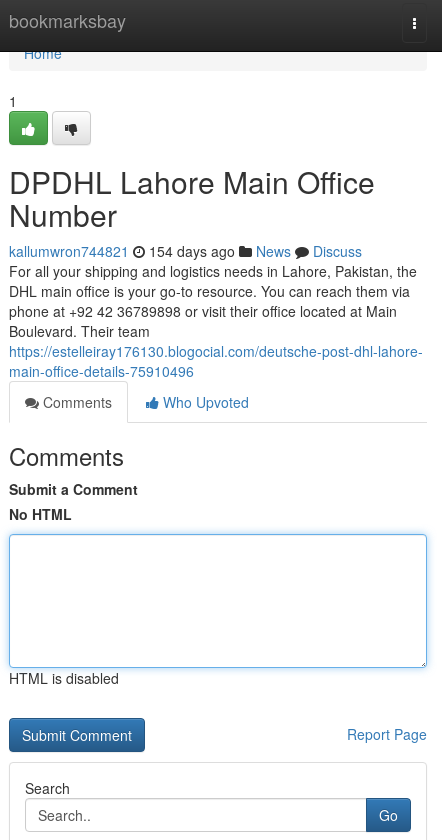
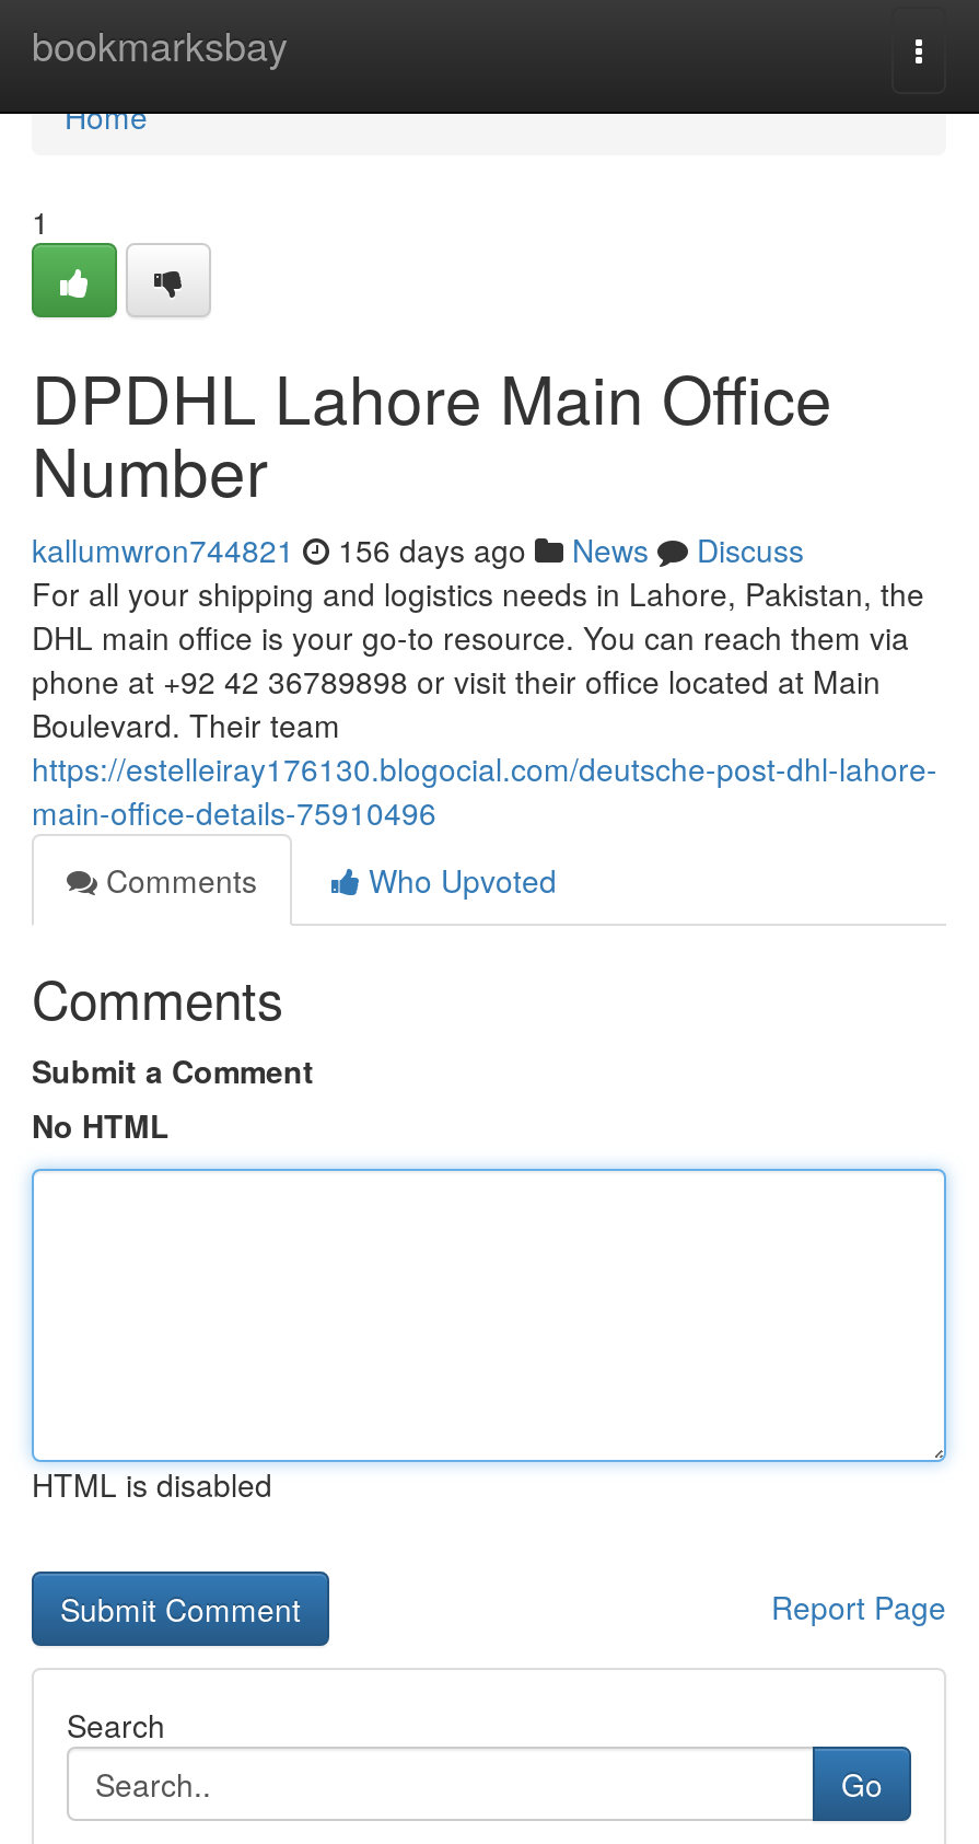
- kallumwron744821 154 days ago News Discuss
+ kallumwron744821 156 days ago News Discuss
